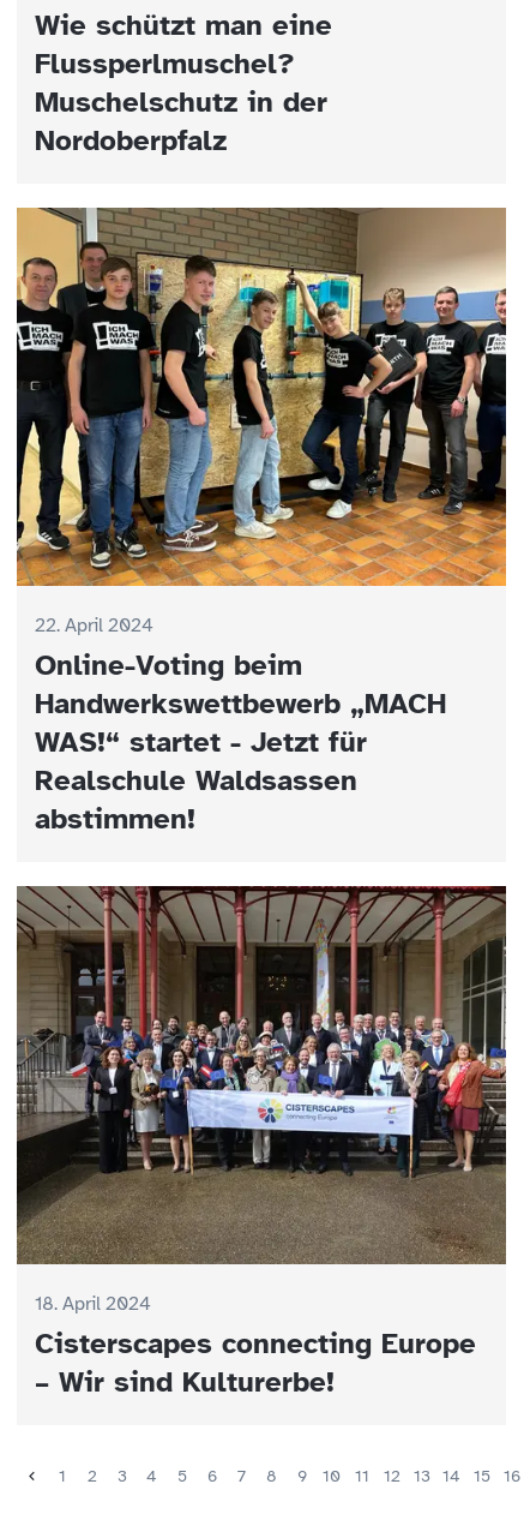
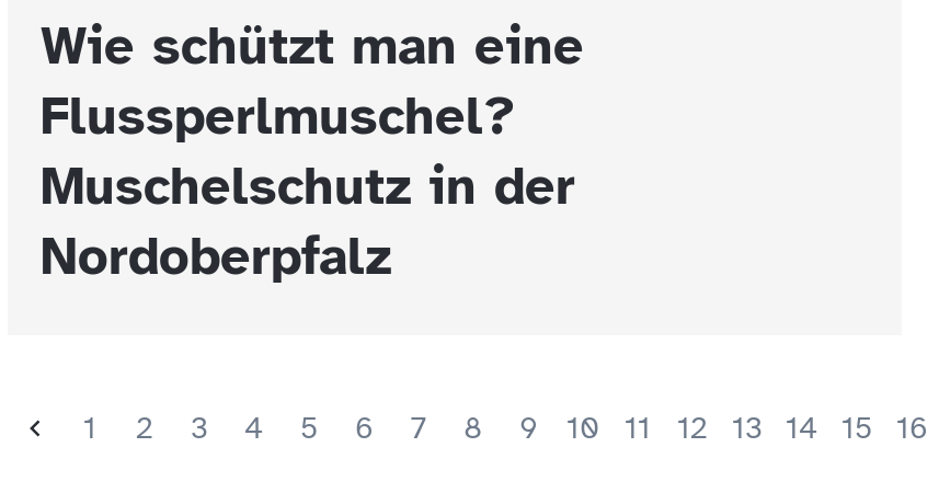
- [image]
- 22. April 2024
- Online-Voting beim
- Handwerkswettbewerb „MACH
- WAS!“ startet - Jetzt für
- Realschule Waldsassen
- abstimmen!

- [image]
- 18. April 2024
- Cisterscapes connecting Europe
- – Wir sind Kulturerbe!
